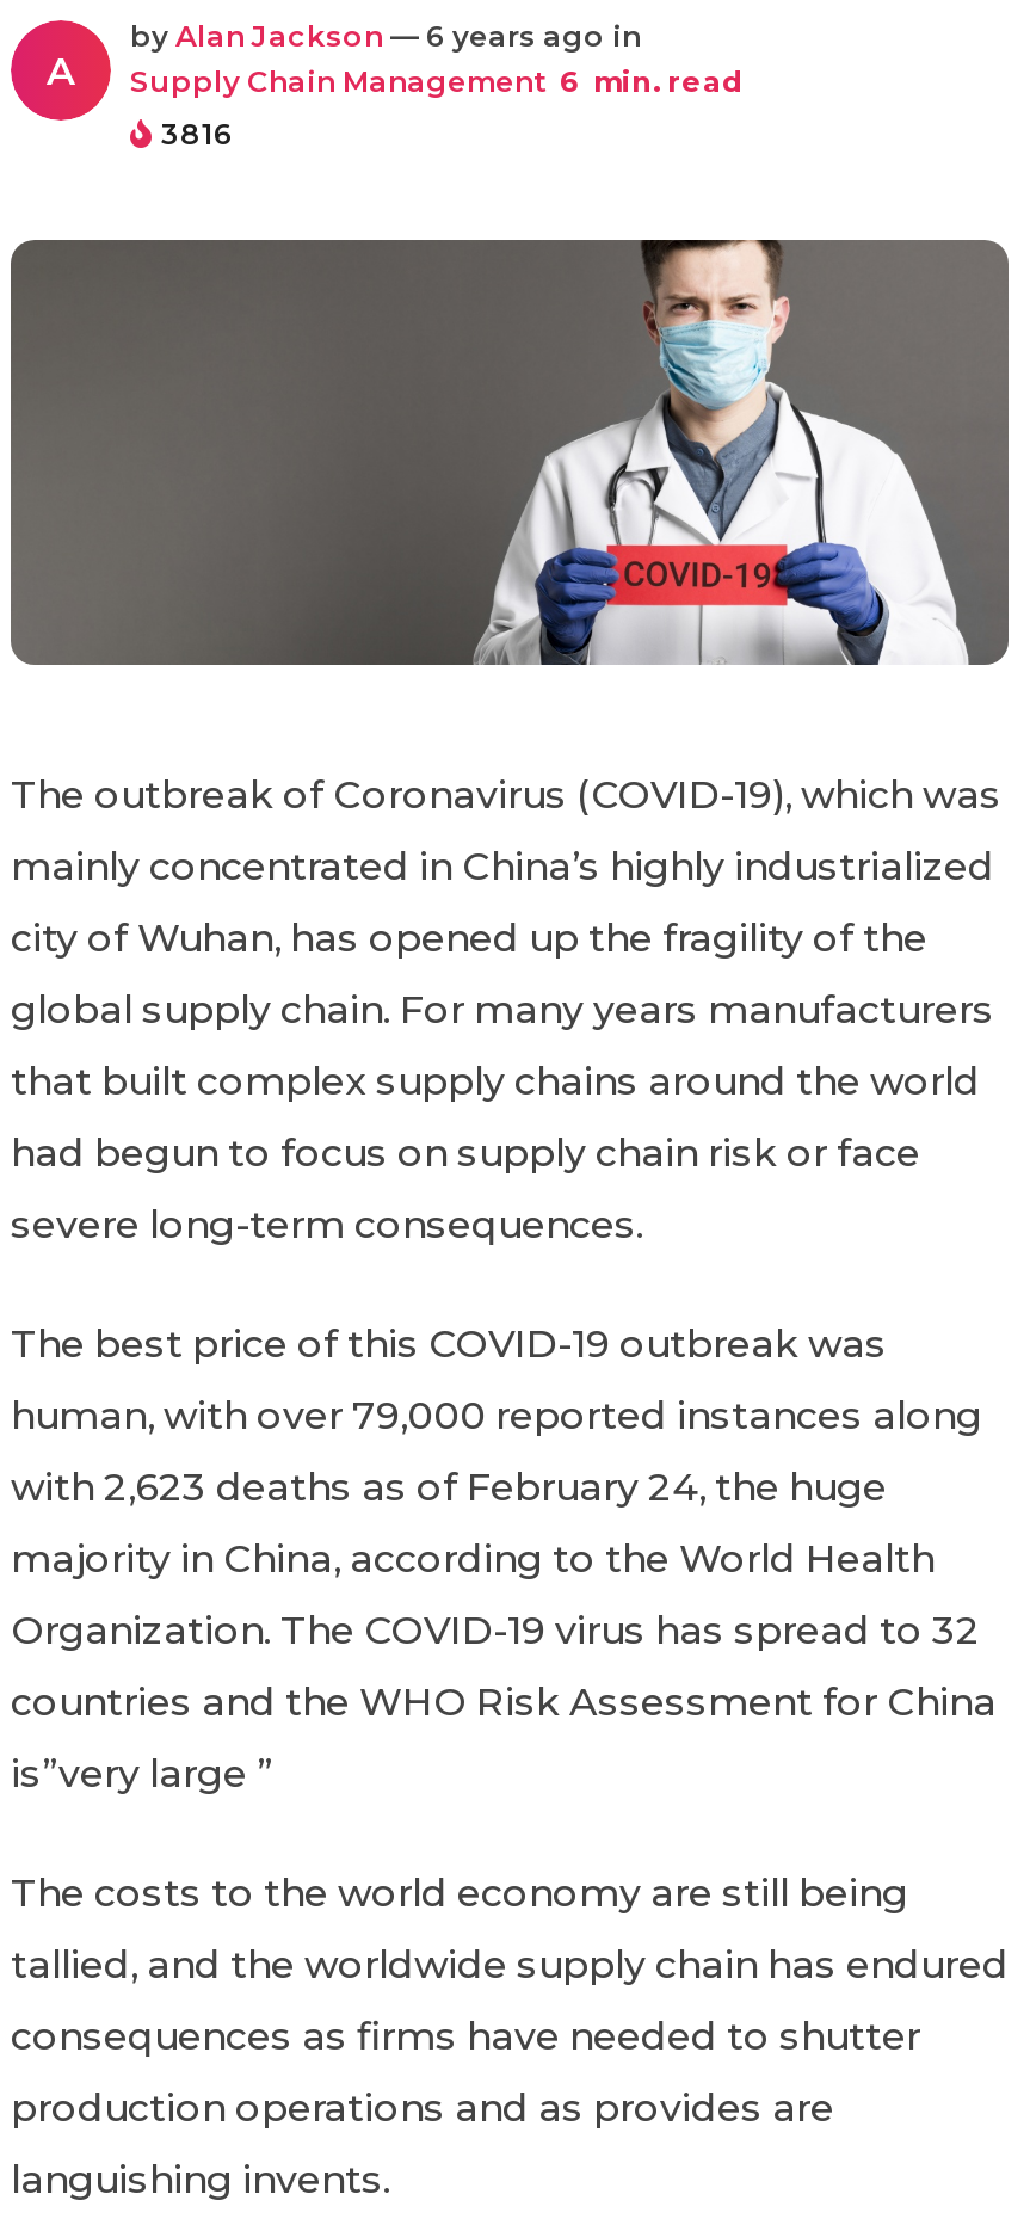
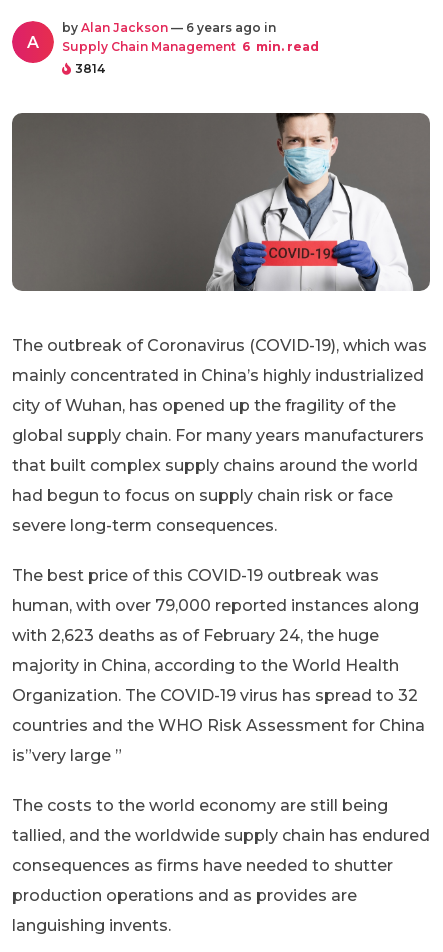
- 3816
+ 3814
